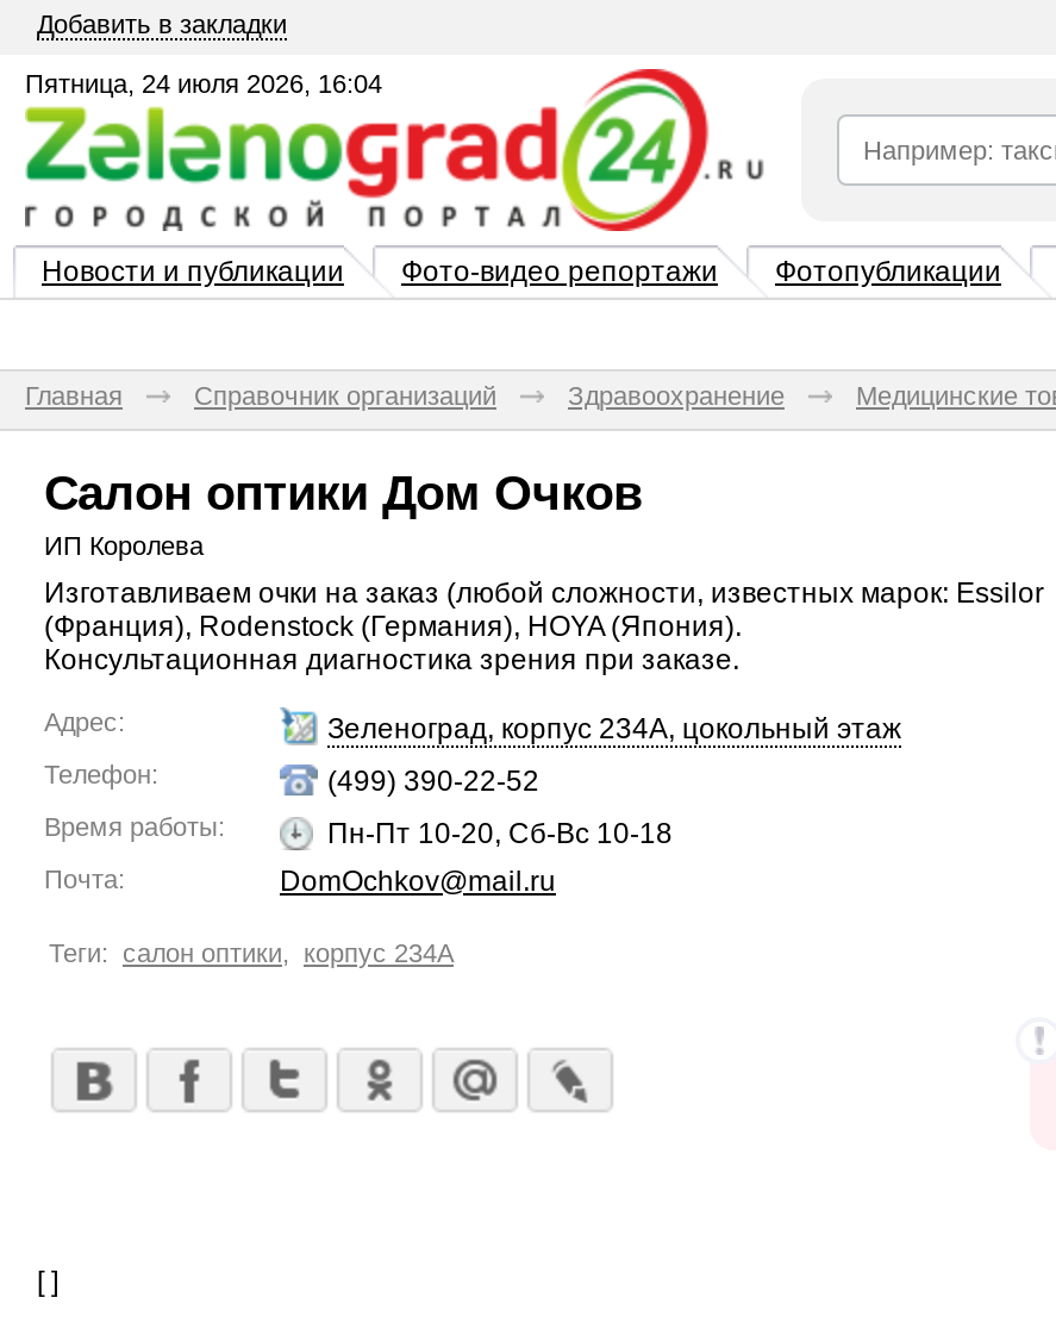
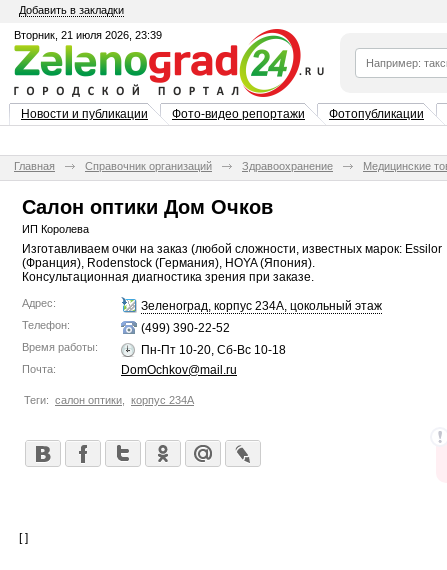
- Пятница, 24 июля 2026, 16:04
+ Вторник, 21 июля 2026, 23:39
